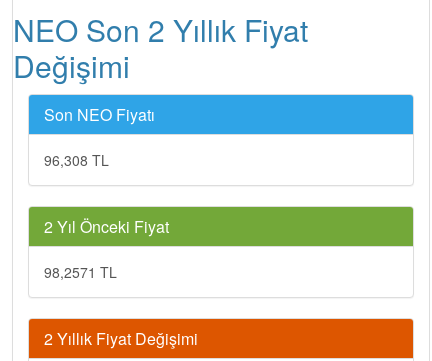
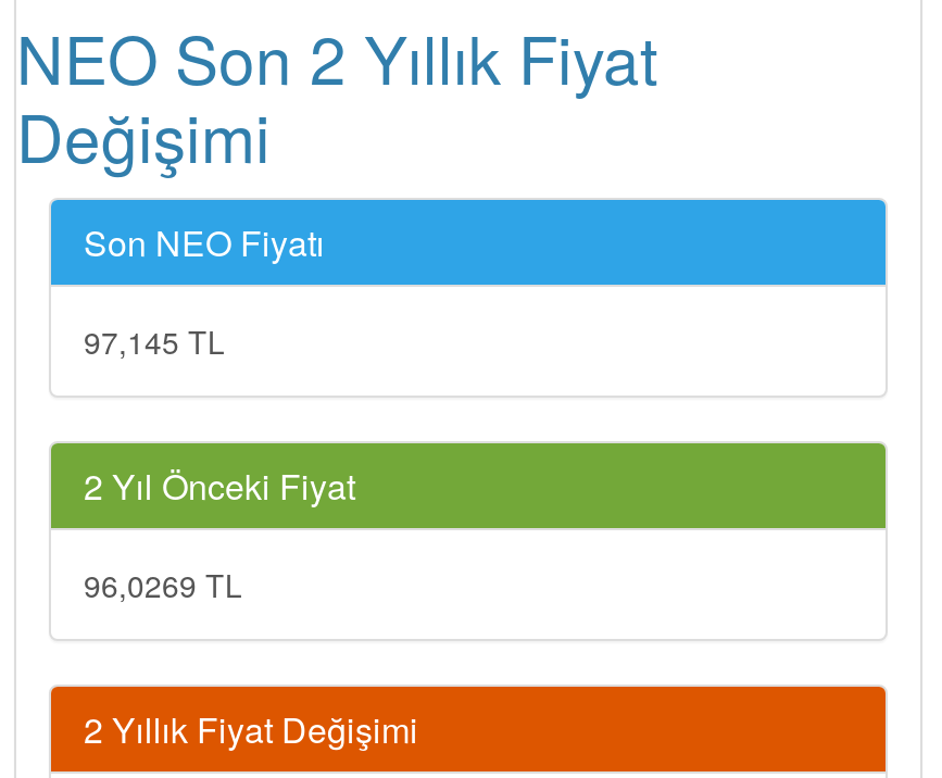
- 96,308 TL
+ 97,145 TL

- 98,2571 TL
+ 96,0269 TL
